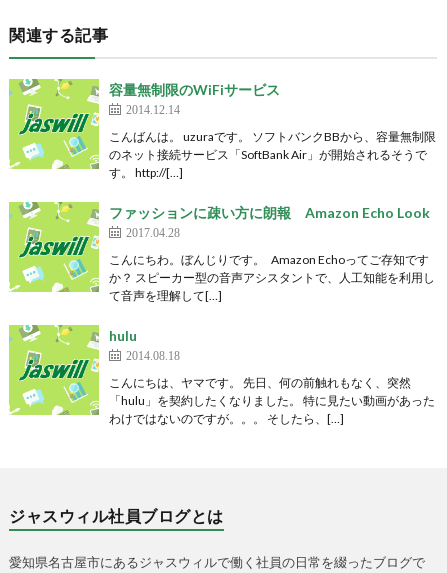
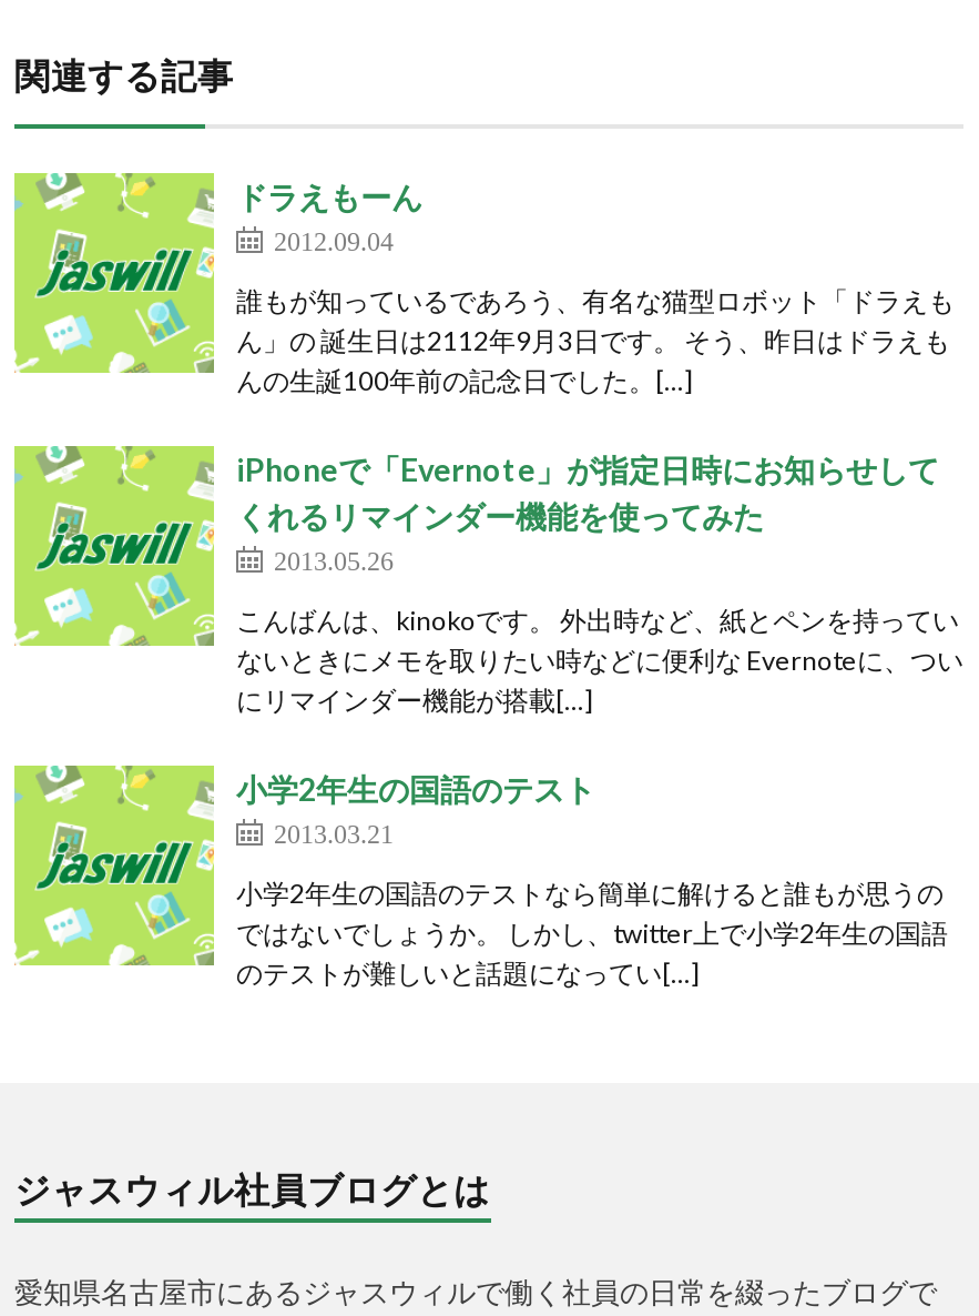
- 容量無制限のWiFiサービス
- 2014.12.14
+ ドラえもーん
+ 2012.09.04

- こんばんは。 uzuraです。 ソフトバンクBBから、容量無制限
- のネット接続サービス「SoftBank Air」が開始されるそうで
- す。 http://[…]
+ 誰もが知っているであろう、有名な猫型ロボット「ドラえも
+ ん」の 誕生日は2112年9月3日です。 そう、昨日はドラえも
+ んの生誕100年前の記念日でした。[…]

- ファッションに疎い方に朗報 Amazon Echo Look
- 2017.04.28
+ iPhoneで「Evernote」が指定日時にお知らせして
+ くれるリマインダー機能を使ってみた
+ 2013.05.26

- こんにちわ。ぼんじりです。 Amazon Echoってご存知です
- か？ スピーカー型の音声アシスタントで、人工知能を利用し
- て音声を理解して[…]
+ こんばんは、kinokoです。 外出時など、紙とペンを持ってい
+ ないときにメモを取りたい時などに便利な Evernoteに、つい
+ にリマインダー機能が搭載[…]

- hulu
- 2014.08.18
+ 小学2年生の国語のテスト
+ 2013.03.21

- こんにちは、ヤマです。 先日、何の前触れもなく、突然
- 「hulu」を契約したくなりました。 特に見たい動画があった
- わけではないのですが。。。 そしたら、[…]
+ 小学2年生の国語のテストなら簡単に解けると誰もが思うの
+ ではないでしょうか。 しかし、twitter上で小学2年生の国語
+ のテストが難しいと話題になってい[…]
